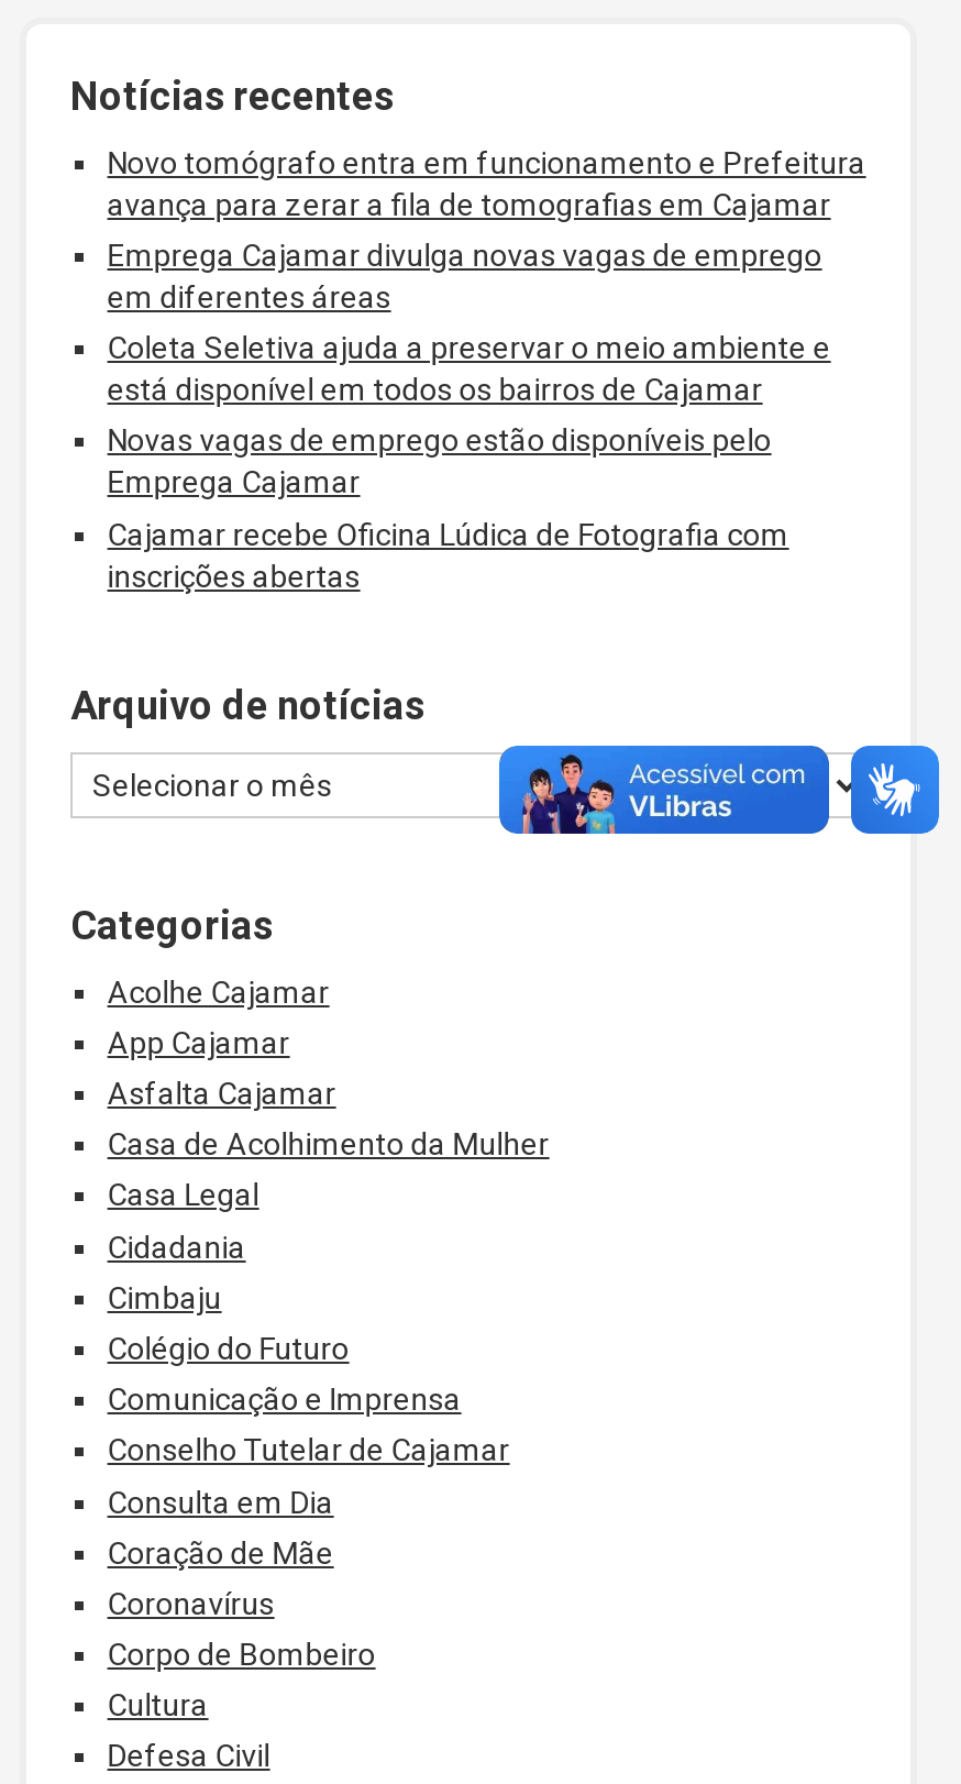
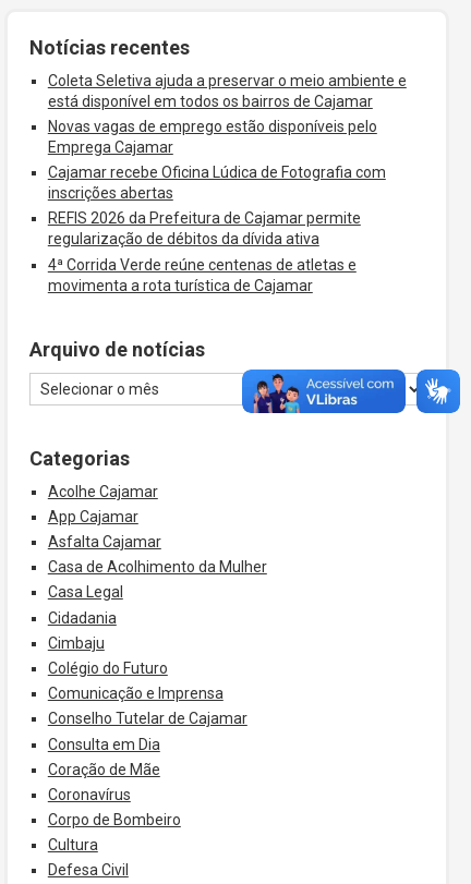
- Novo tomógrafo entra em funcionamento e Prefeitura
- avança para zerar a fila de tomografias em Cajamar
- Emprega Cajamar divulga novas vagas de emprego
- em diferentes áreas

moved up: Coleta Seletiva ajuda a preservar o meio ambiente e | está disponível em todos os bairros de Cajamar | Novas vagas de emprego estão disponíveis pelo | Emprega Cajamar | Cajamar recebe Oficina Lúdica de Fotografia com | inscrições abertas

+ REFIS 2026 da Prefeitura de Cajamar permite
+ regularização de débitos da dívida ativa
+ 4ª Corrida Verde reúne centenas de atletas e
+ movimenta a rota turística de Cajamar
